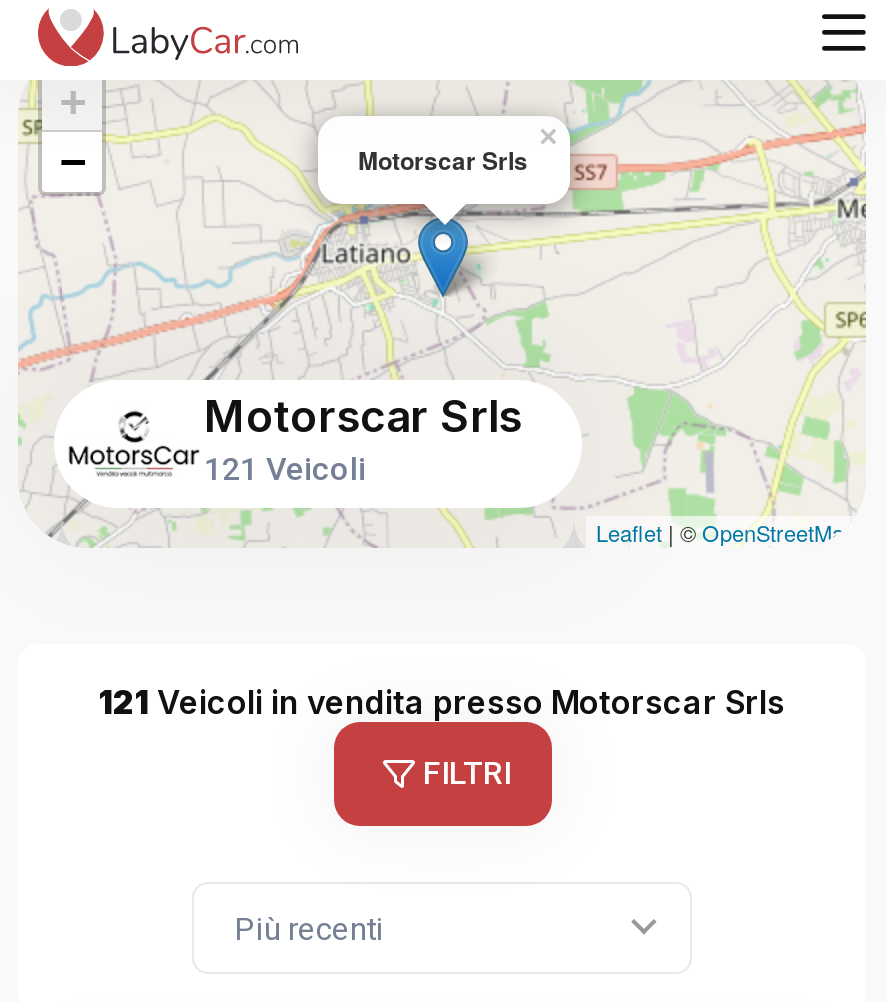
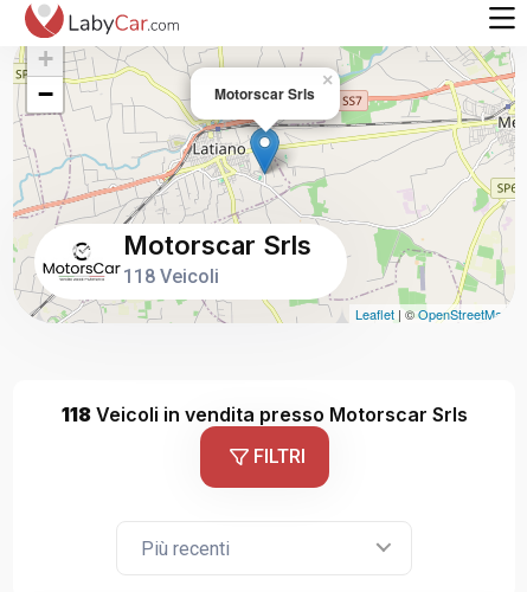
- 121 Veicoli
+ 118 Veicoli

- 121 Veicoli in vendita presso Motorscar Srls
+ 118 Veicoli in vendita presso Motorscar Srls
